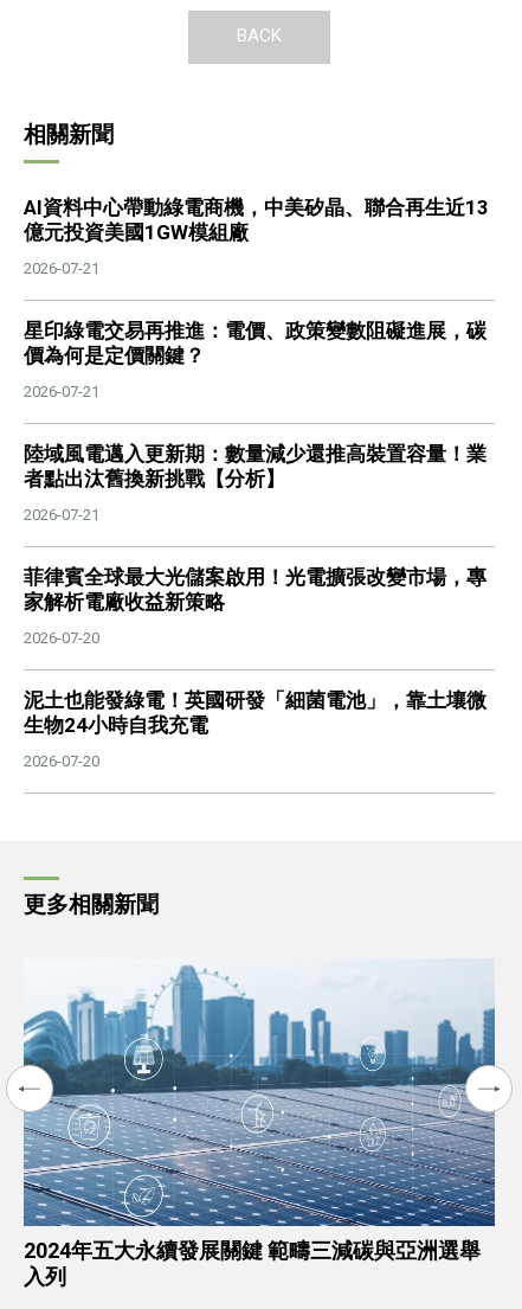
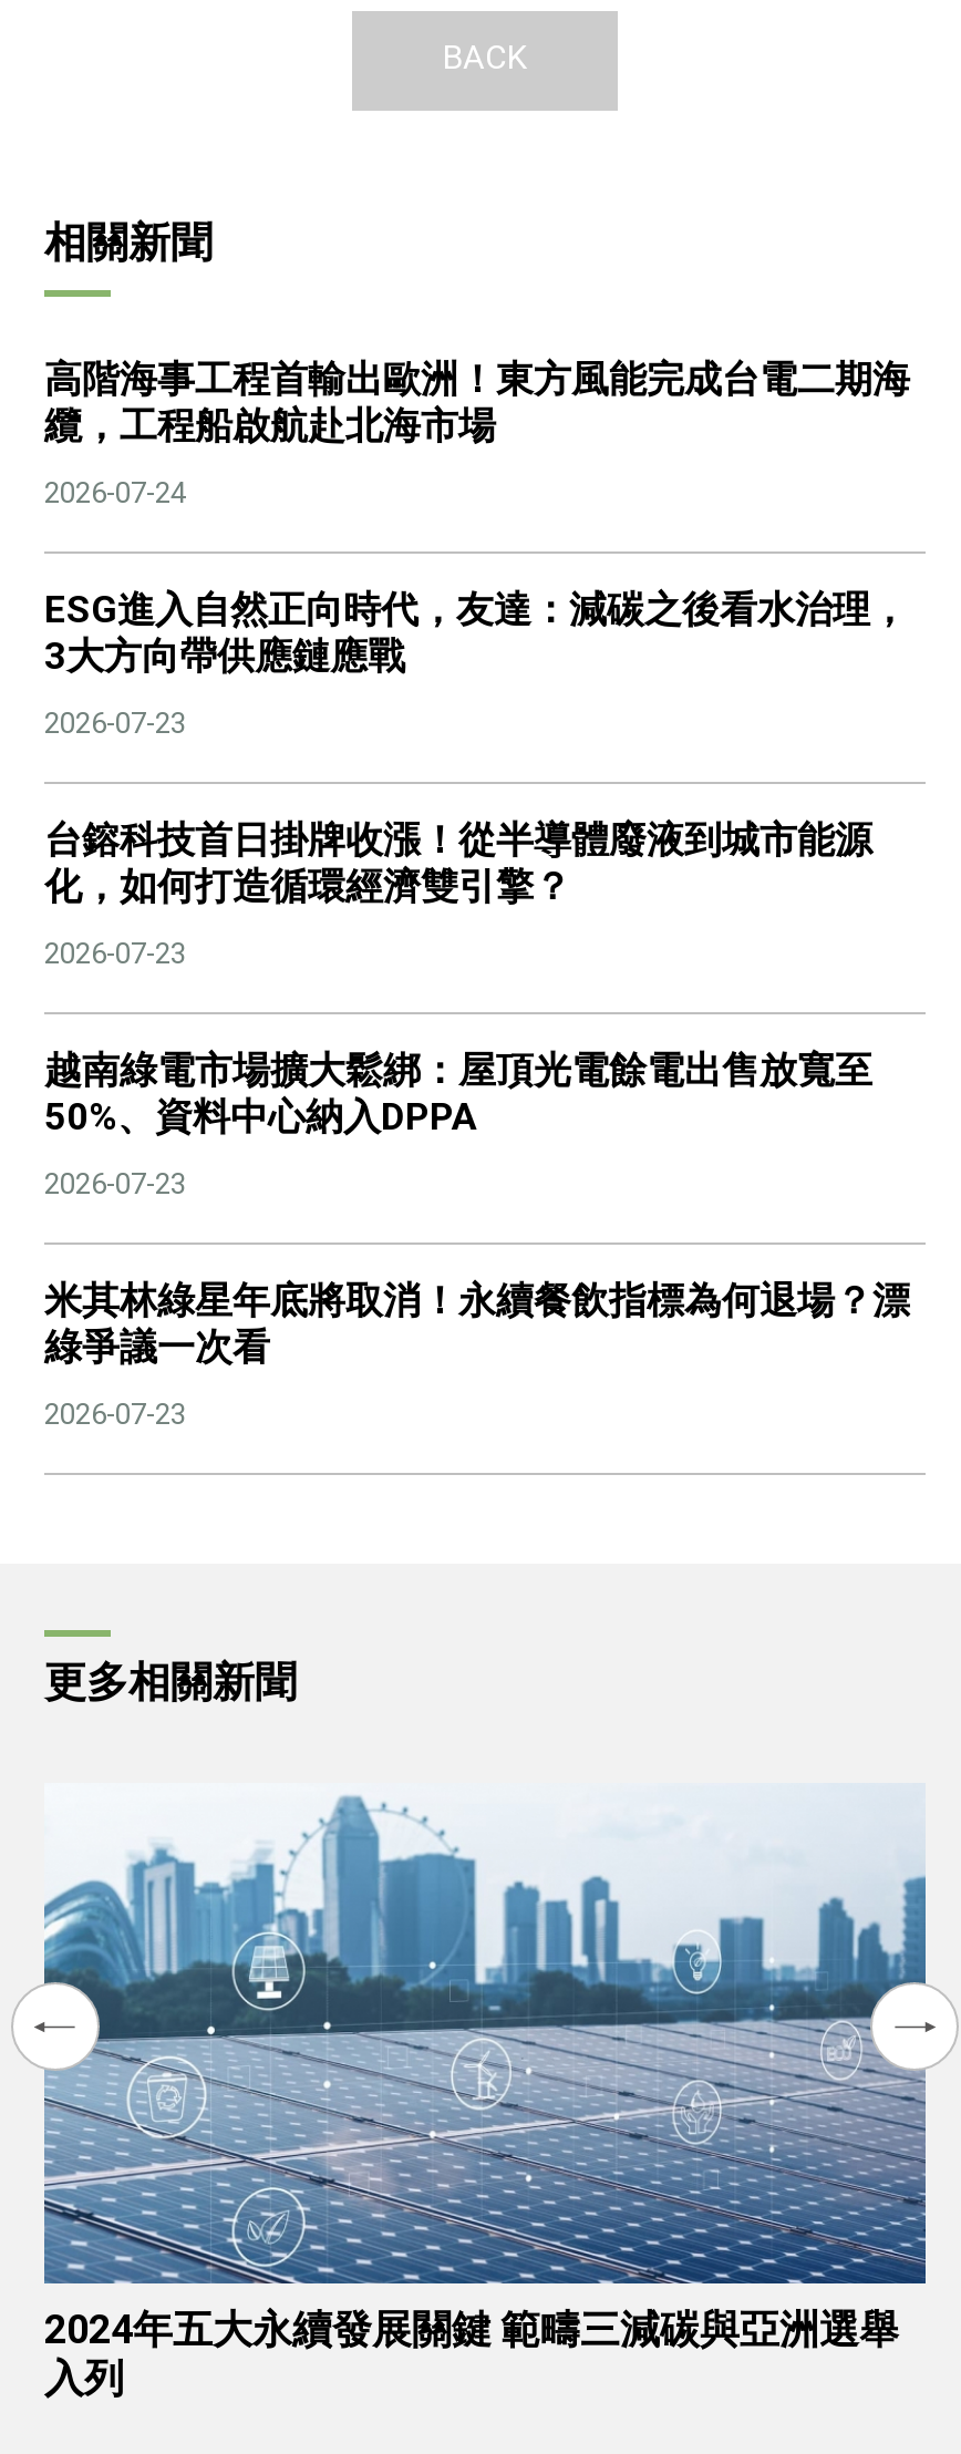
- AI資料中心帶動綠電商機，中美矽晶、聯合再生近13
- 億元投資美國1GW模組廠
+ 高階海事工程首輸出歐洲！東方風能完成台電二期海
+ 纜，工程船啟航赴北海市場

- 2026-07-21
+ 2026-07-24

- 星印綠電交易再推進：電價、政策變數阻礙進展，碳
- 價為何是定價關鍵？
+ ESG進入自然正向時代，友達：減碳之後看水治理，
+ 3大方向帶供應鏈應戰

- 2026-07-21
+ 2026-07-23

- 陸域風電邁入更新期：數量減少還推高裝置容量！業
- 者點出汰舊換新挑戰【分析】
+ 台鎔科技首日掛牌收漲！從半導體廢液到城市能源
+ 化，如何打造循環經濟雙引擎？

- 2026-07-21
+ 2026-07-23

- 菲律賓全球最大光儲案啟用！光電擴張改變市場，專
- 家解析電廠收益新策略
+ 越南綠電市場擴大鬆綁：屋頂光電餘電出售放寬至
+ 50%、資料中心納入DPPA

- 2026-07-20
+ 2026-07-23

- 泥土也能發綠電！英國研發「細菌電池」，靠土壤微
- 生物24小時自我充電
+ 米其林綠星年底將取消！永續餐飲指標為何退場？漂
+ 綠爭議一次看

- 2026-07-20
+ 2026-07-23
